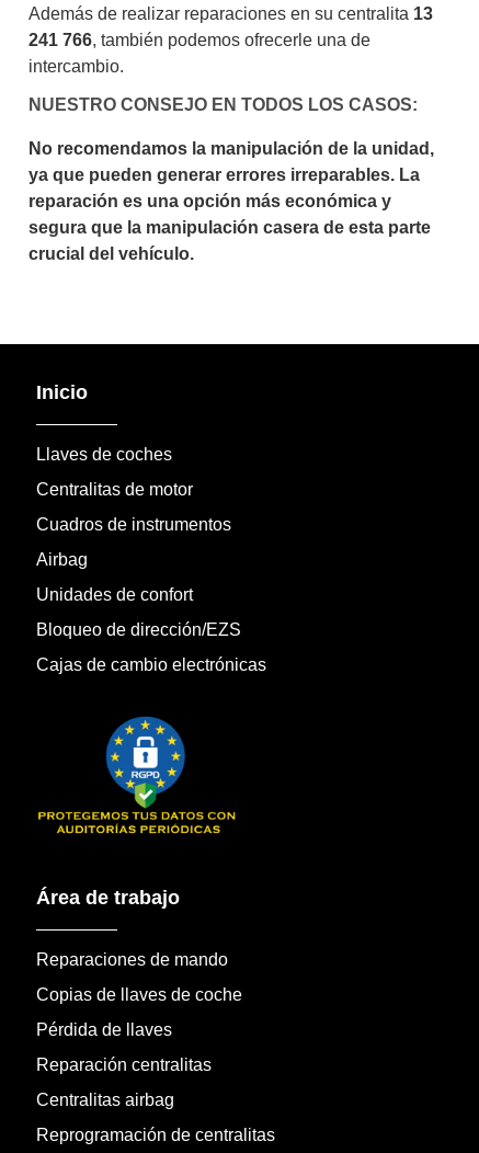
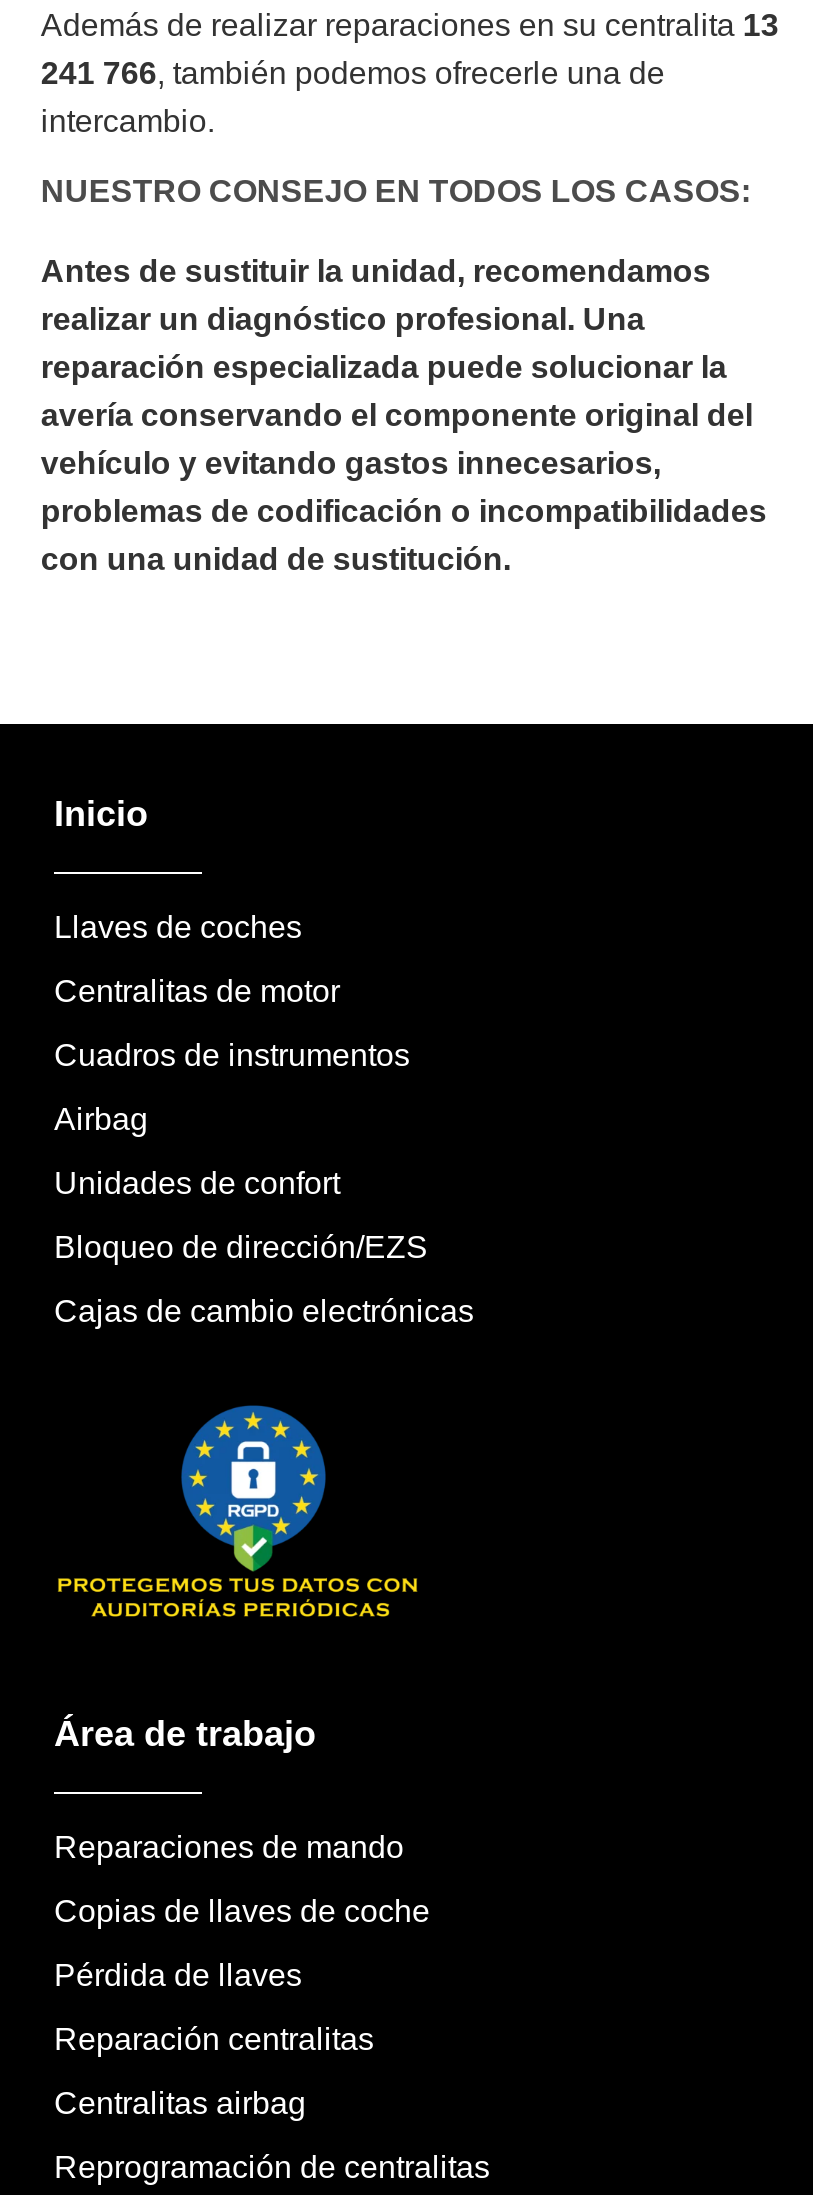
- No recomendamos la manipulación de la unidad,
- ya que pueden generar errores irreparables. La
- reparación es una opción más económica y
- segura que la manipulación casera de esta parte
- crucial del vehículo.
+ Antes de sustituir la unidad, recomendamos
+ realizar un diagnóstico profesional. Una
+ reparación especializada puede solucionar la
+ avería conservando el componente original del
+ vehículo y evitando gastos innecesarios,
+ problemas de codificación o incompatibilidades
+ con una unidad de sustitución.
